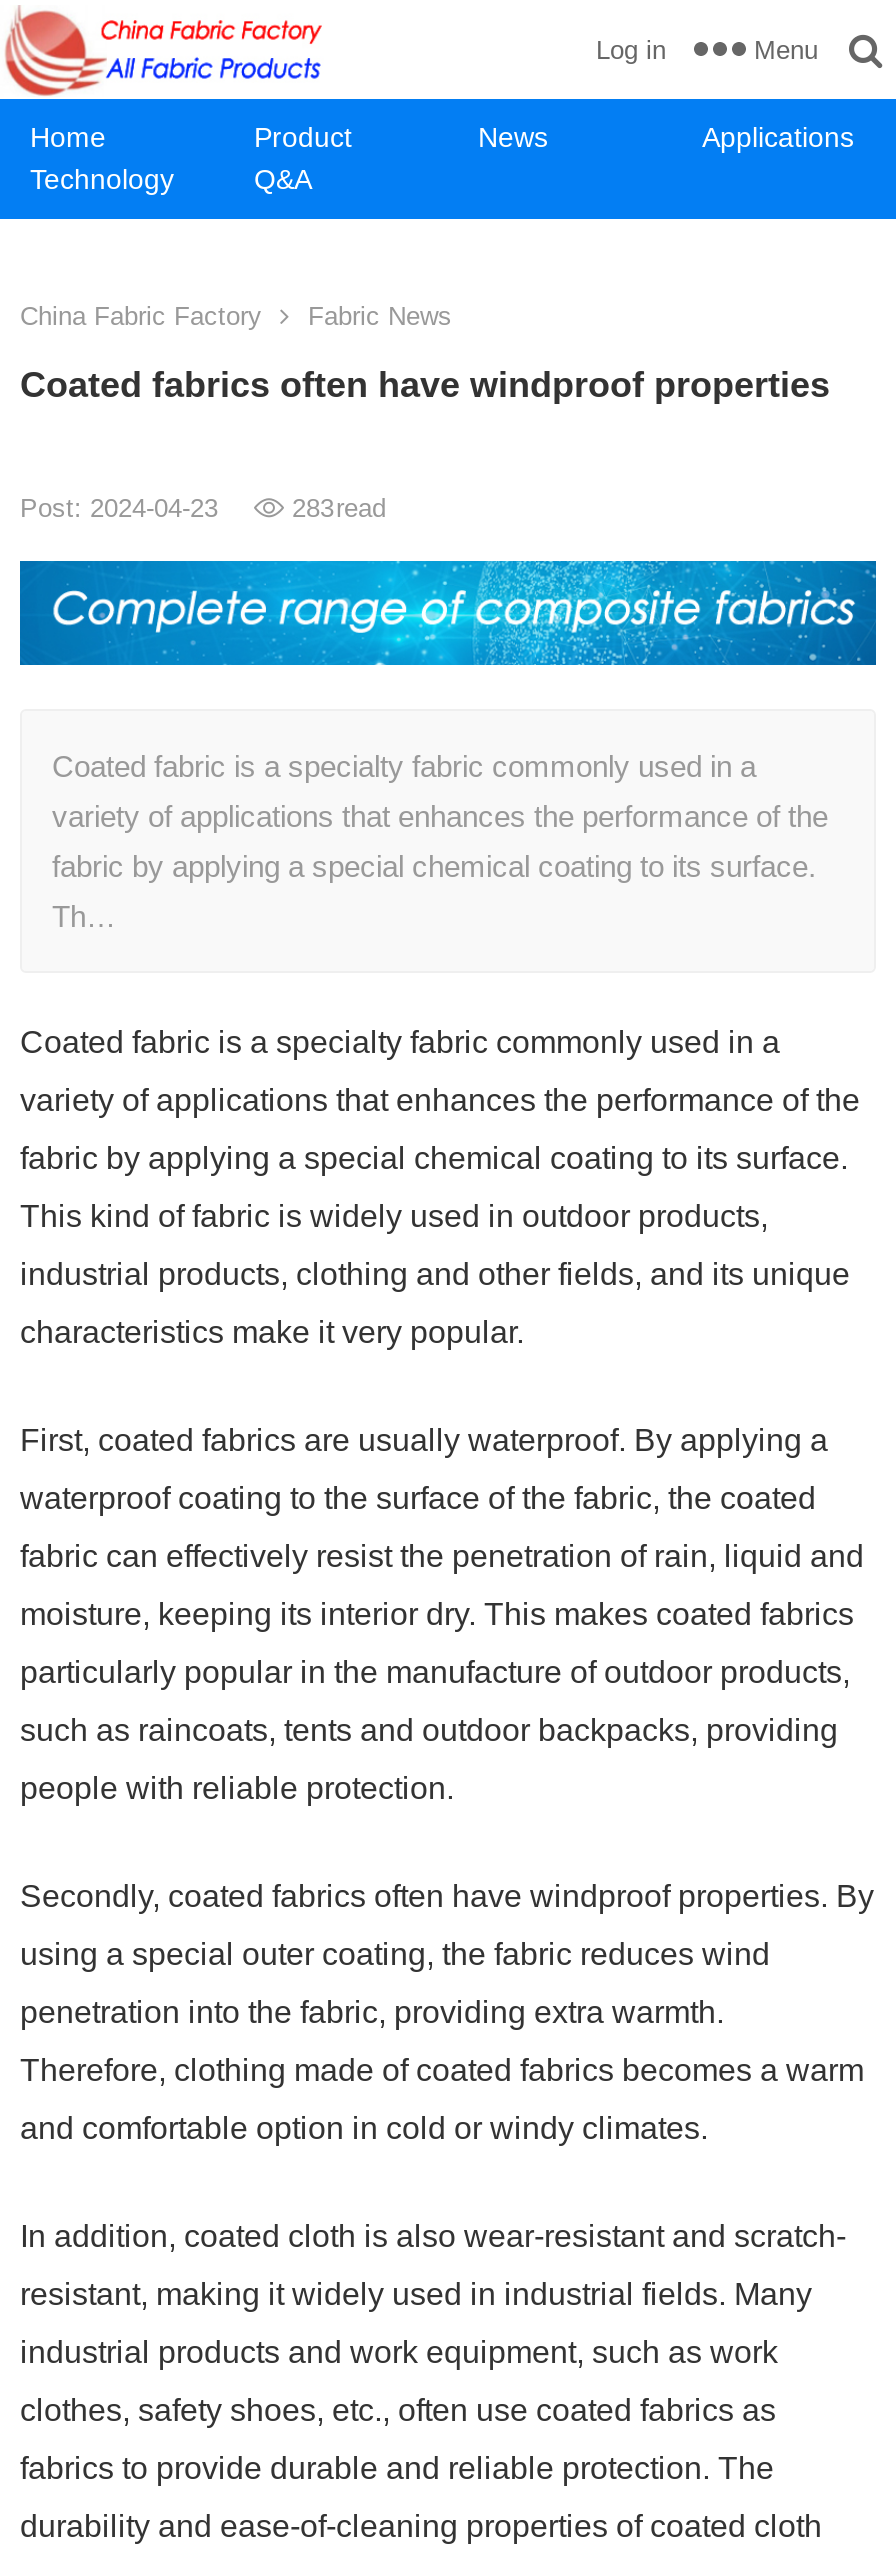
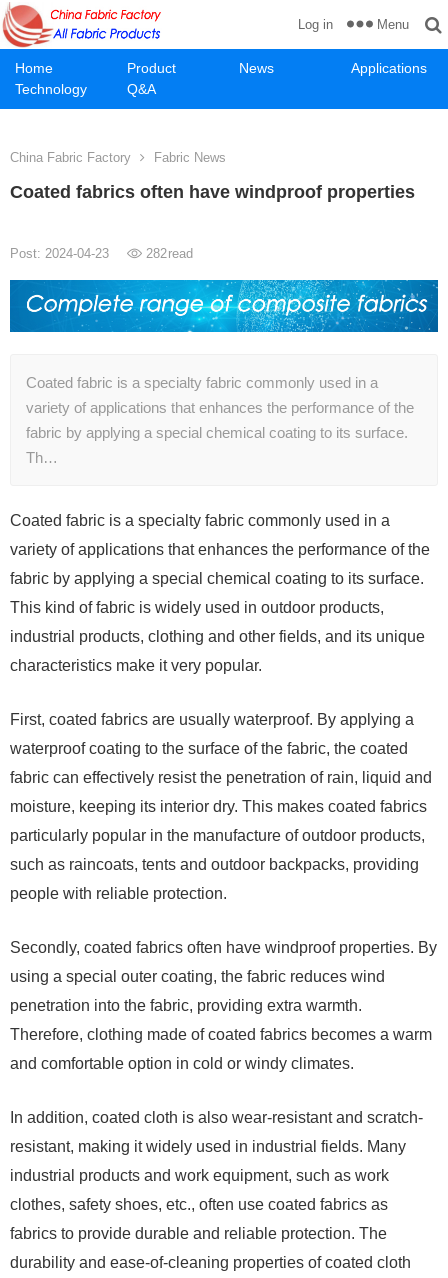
- Post: 2024-04-23 283read
+ Post: 2024-04-23 282read
